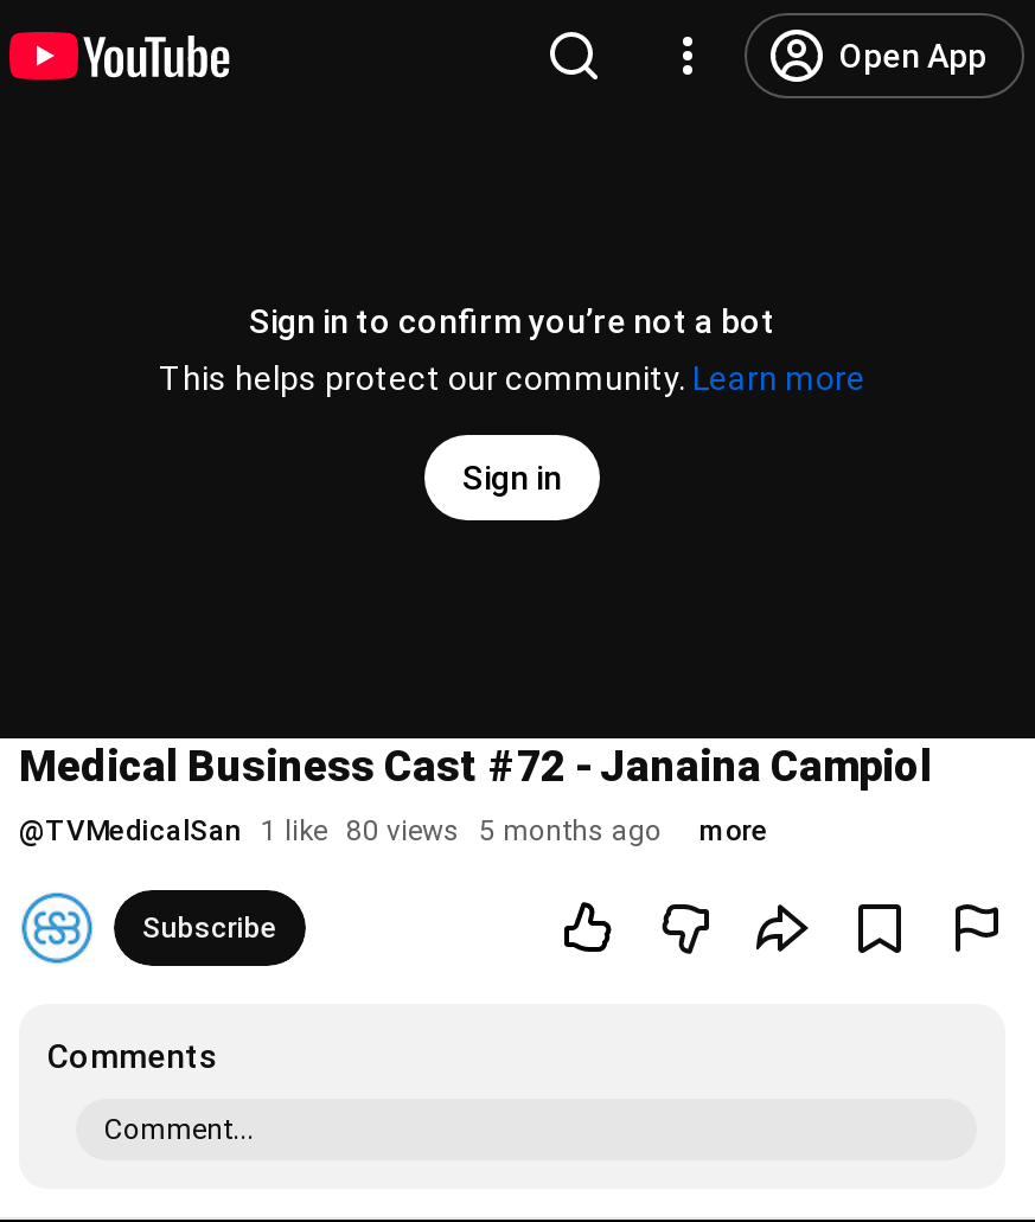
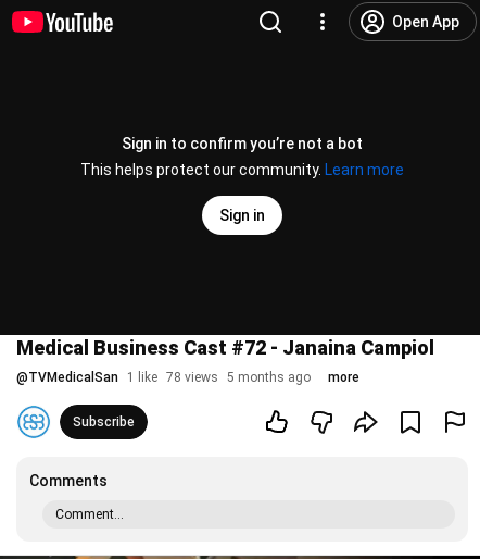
- @TVMedicalSan 1 like 80 views 5 months ago
+ @TVMedicalSan 1 like 78 views 5 months ago
